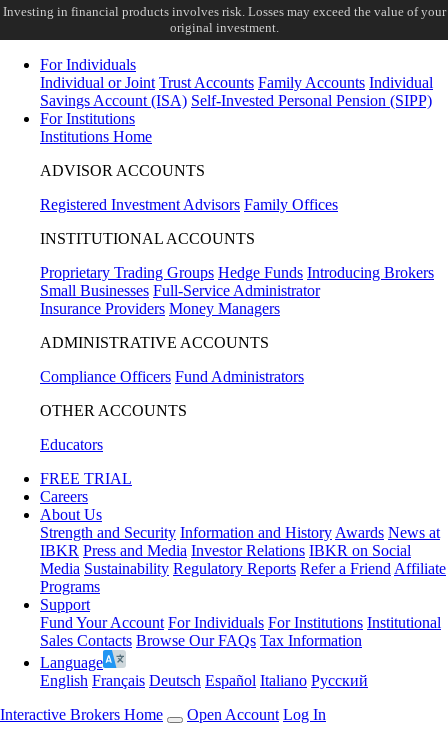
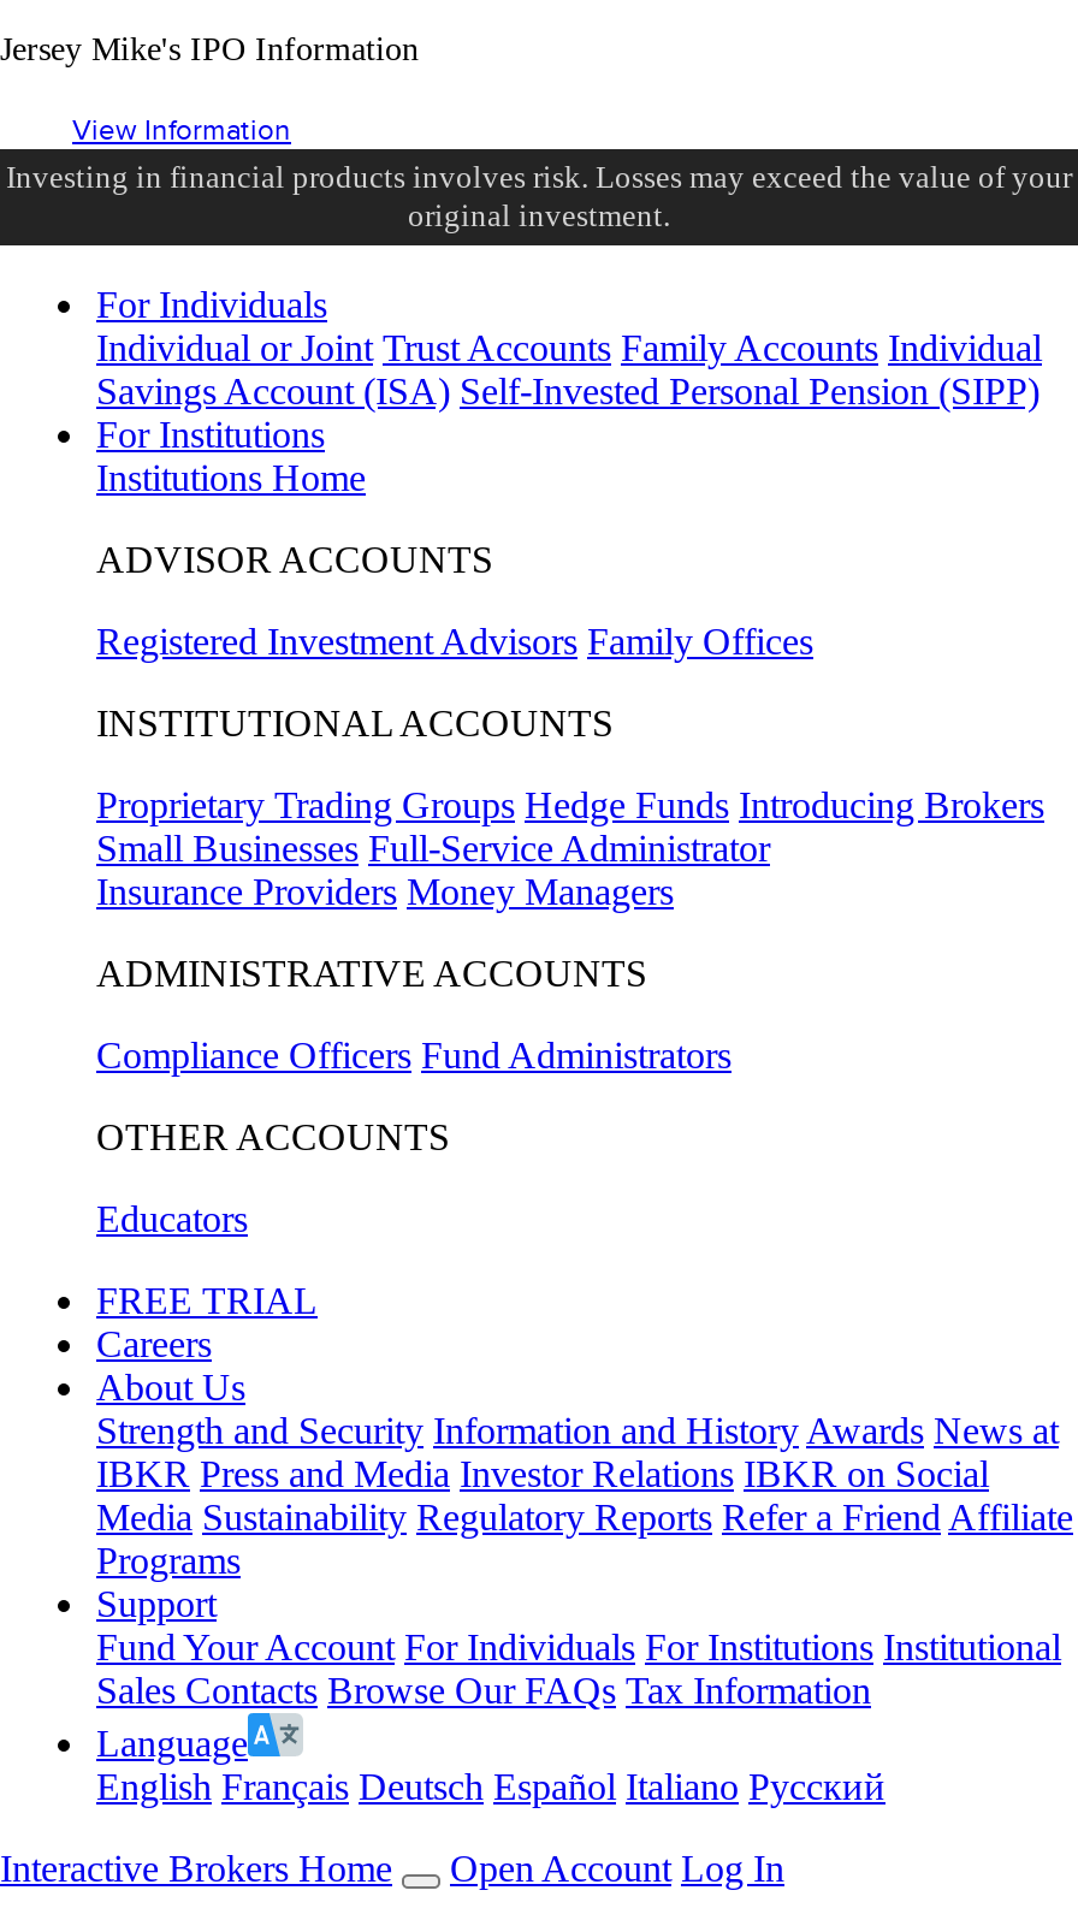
+ Jersey Mike's IPO Information
+ View Information
